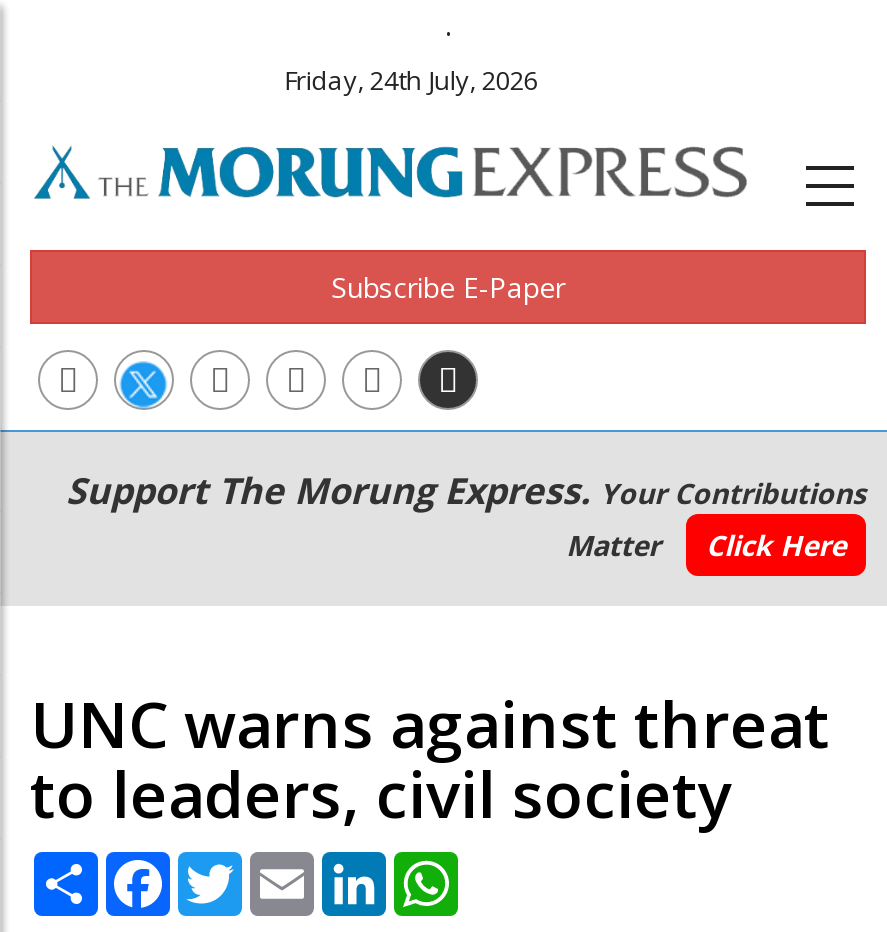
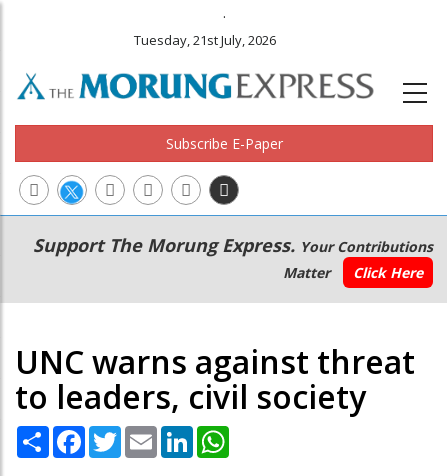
- Friday, 24th July, 2026
+ Tuesday, 21st July, 2026
